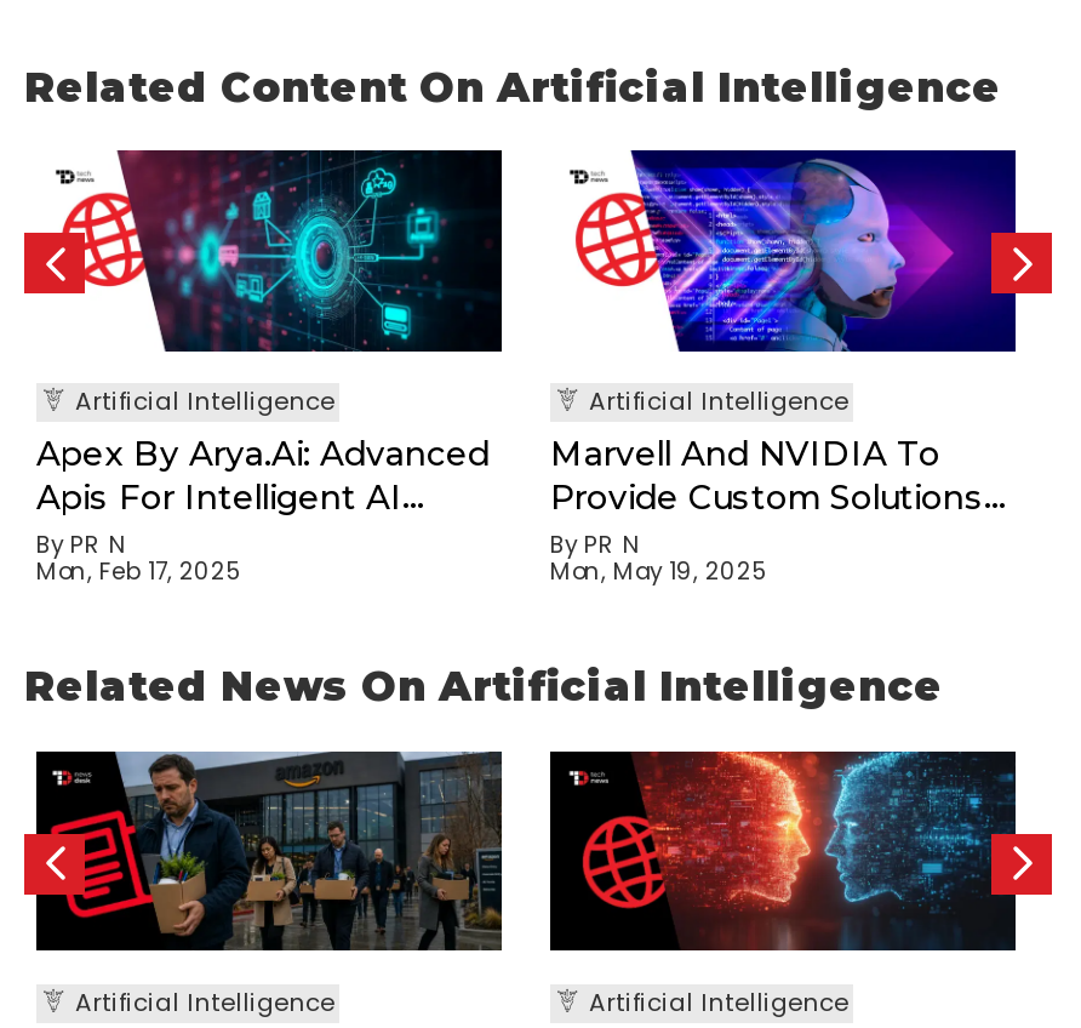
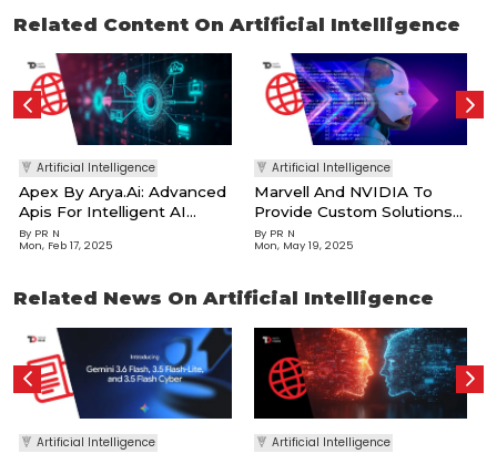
- [image]
+ [image]
